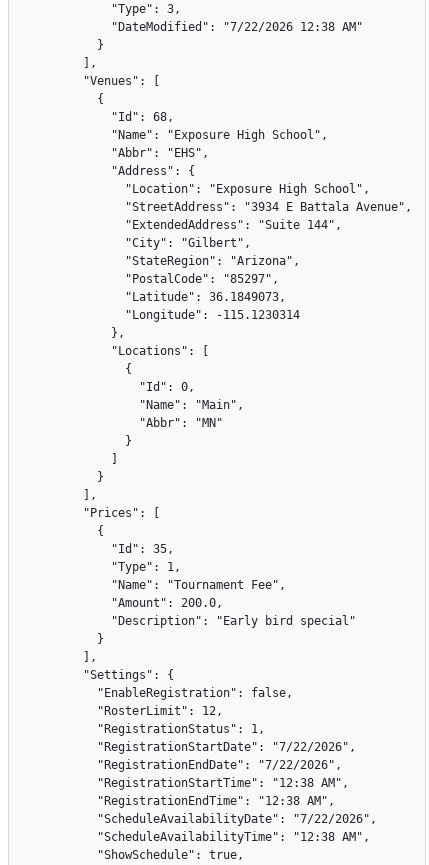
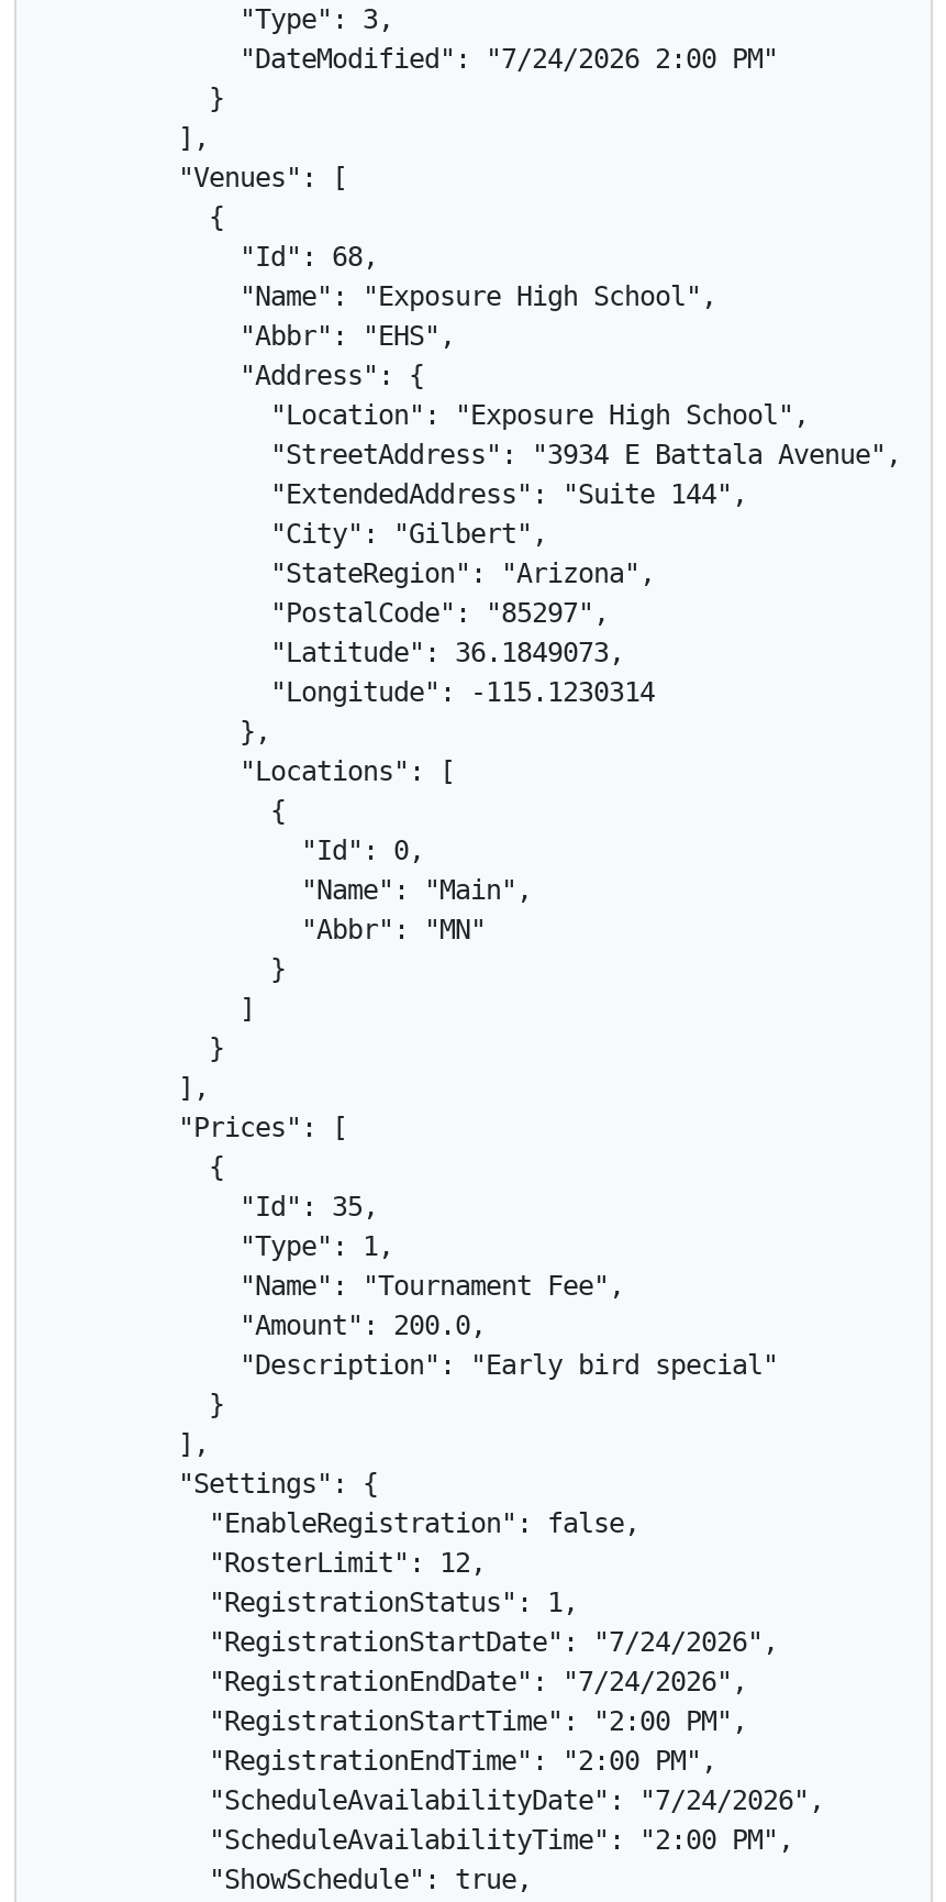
- "DateModified": "7/22/2026 12:38 AM"
+ "DateModified": "7/24/2026 2:00 PM"

- "RegistrationStartDate": "7/22/2026",
+ "RegistrationStartDate": "7/24/2026",

- "RegistrationEndDate": "7/22/2026",
+ "RegistrationEndDate": "7/24/2026",

- "RegistrationStartTime": "12:38 AM",
+ "RegistrationStartTime": "2:00 PM",

- "RegistrationEndTime": "12:38 AM",
+ "RegistrationEndTime": "2:00 PM",

- "ScheduleAvailabilityDate": "7/22/2026",
+ "ScheduleAvailabilityDate": "7/24/2026",

- "ScheduleAvailabilityTime": "12:38 AM",
+ "ScheduleAvailabilityTime": "2:00 PM",
